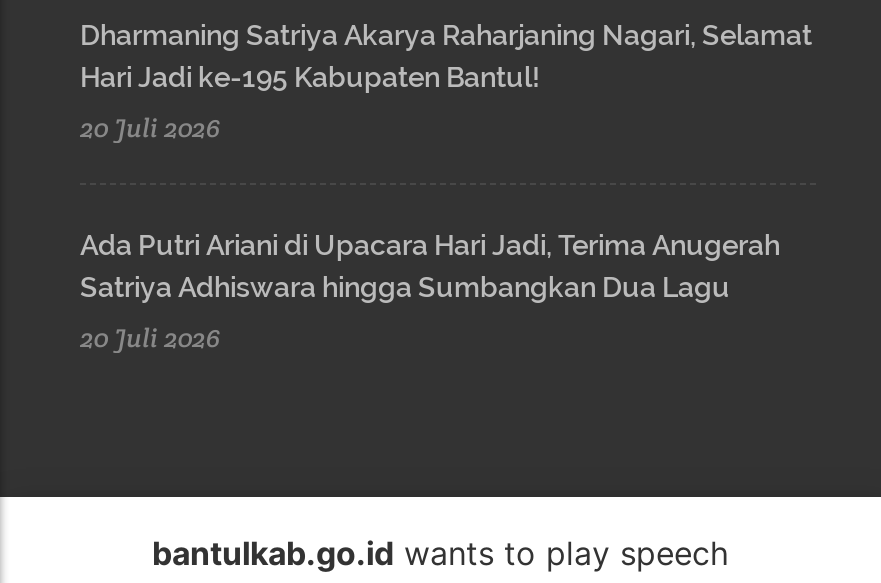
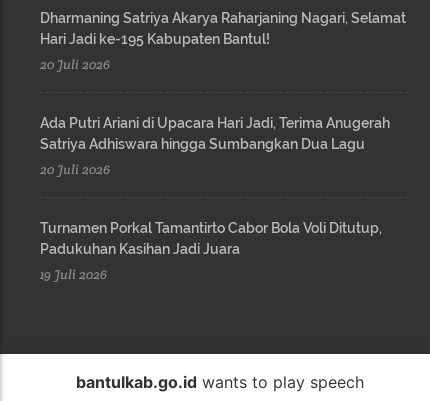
+ Turnamen Porkal Tamantirto Cabor Bola Voli Ditutup,
+ Padukuhan Kasihan Jadi Juara
+ 19 Juli 2026
